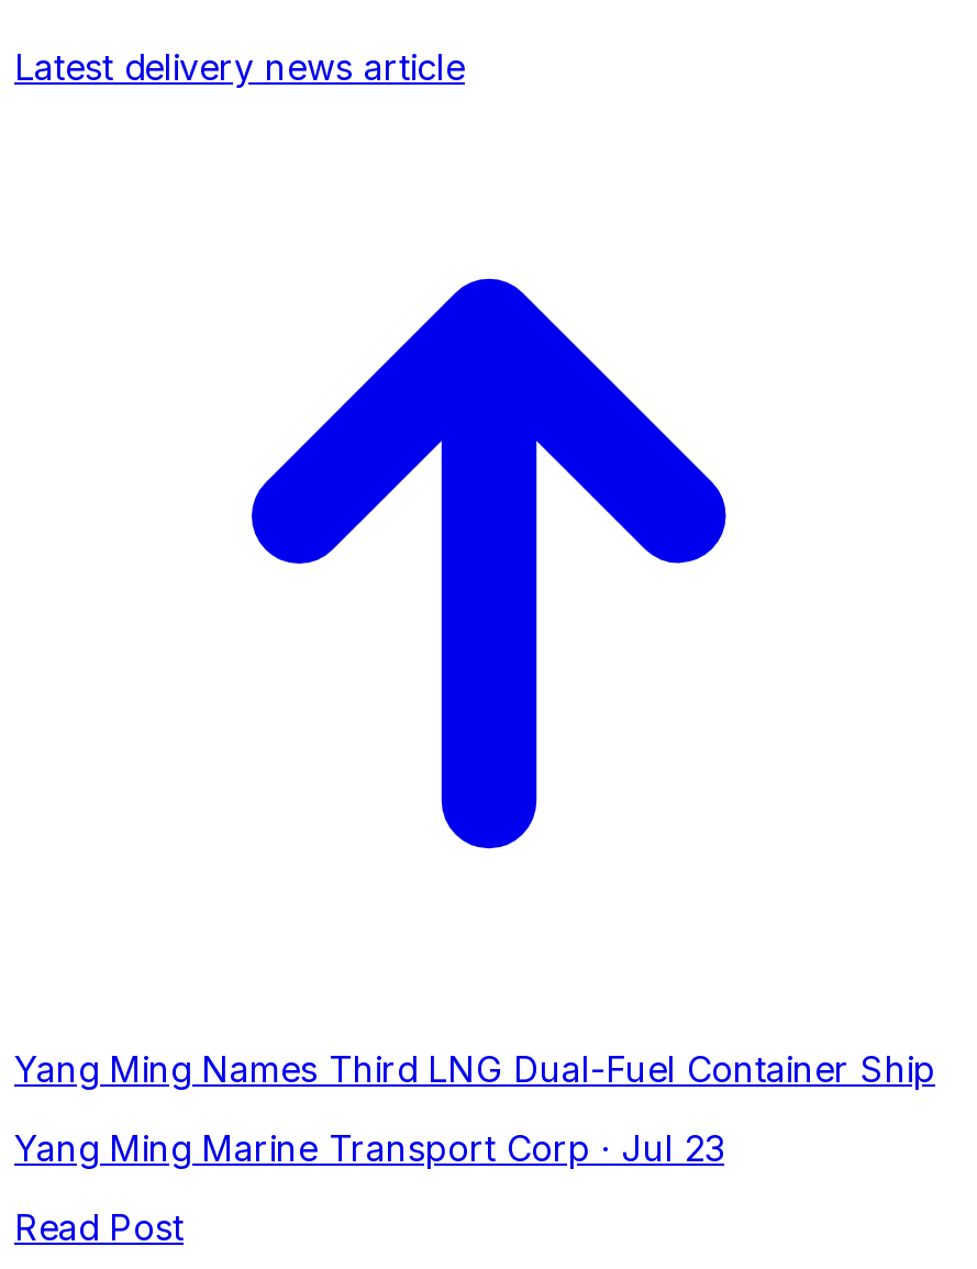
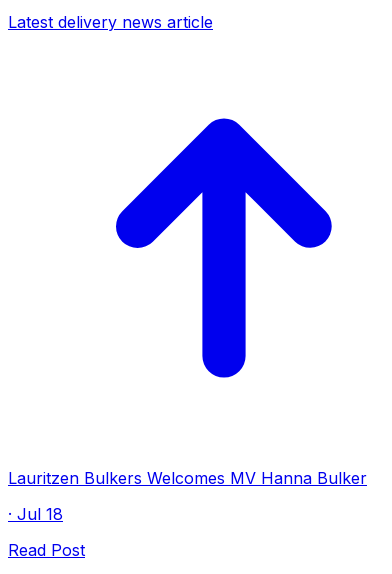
- Yang Ming Names Third LNG Dual-Fuel Container Ship
+ Lauritzen Bulkers Welcomes MV Hanna Bulker

- Yang Ming Marine Transport Corp · Jul 23
+ · Jul 18
